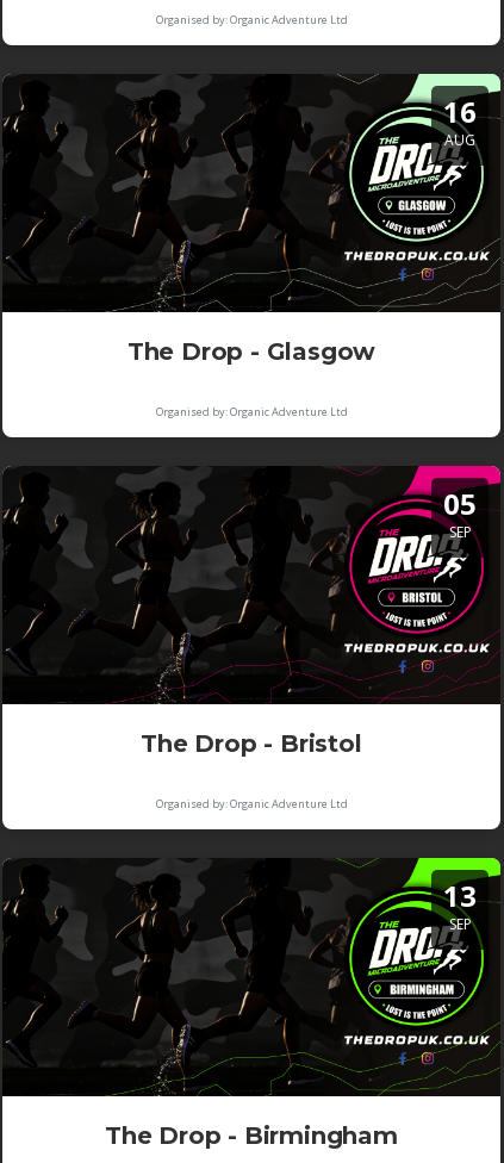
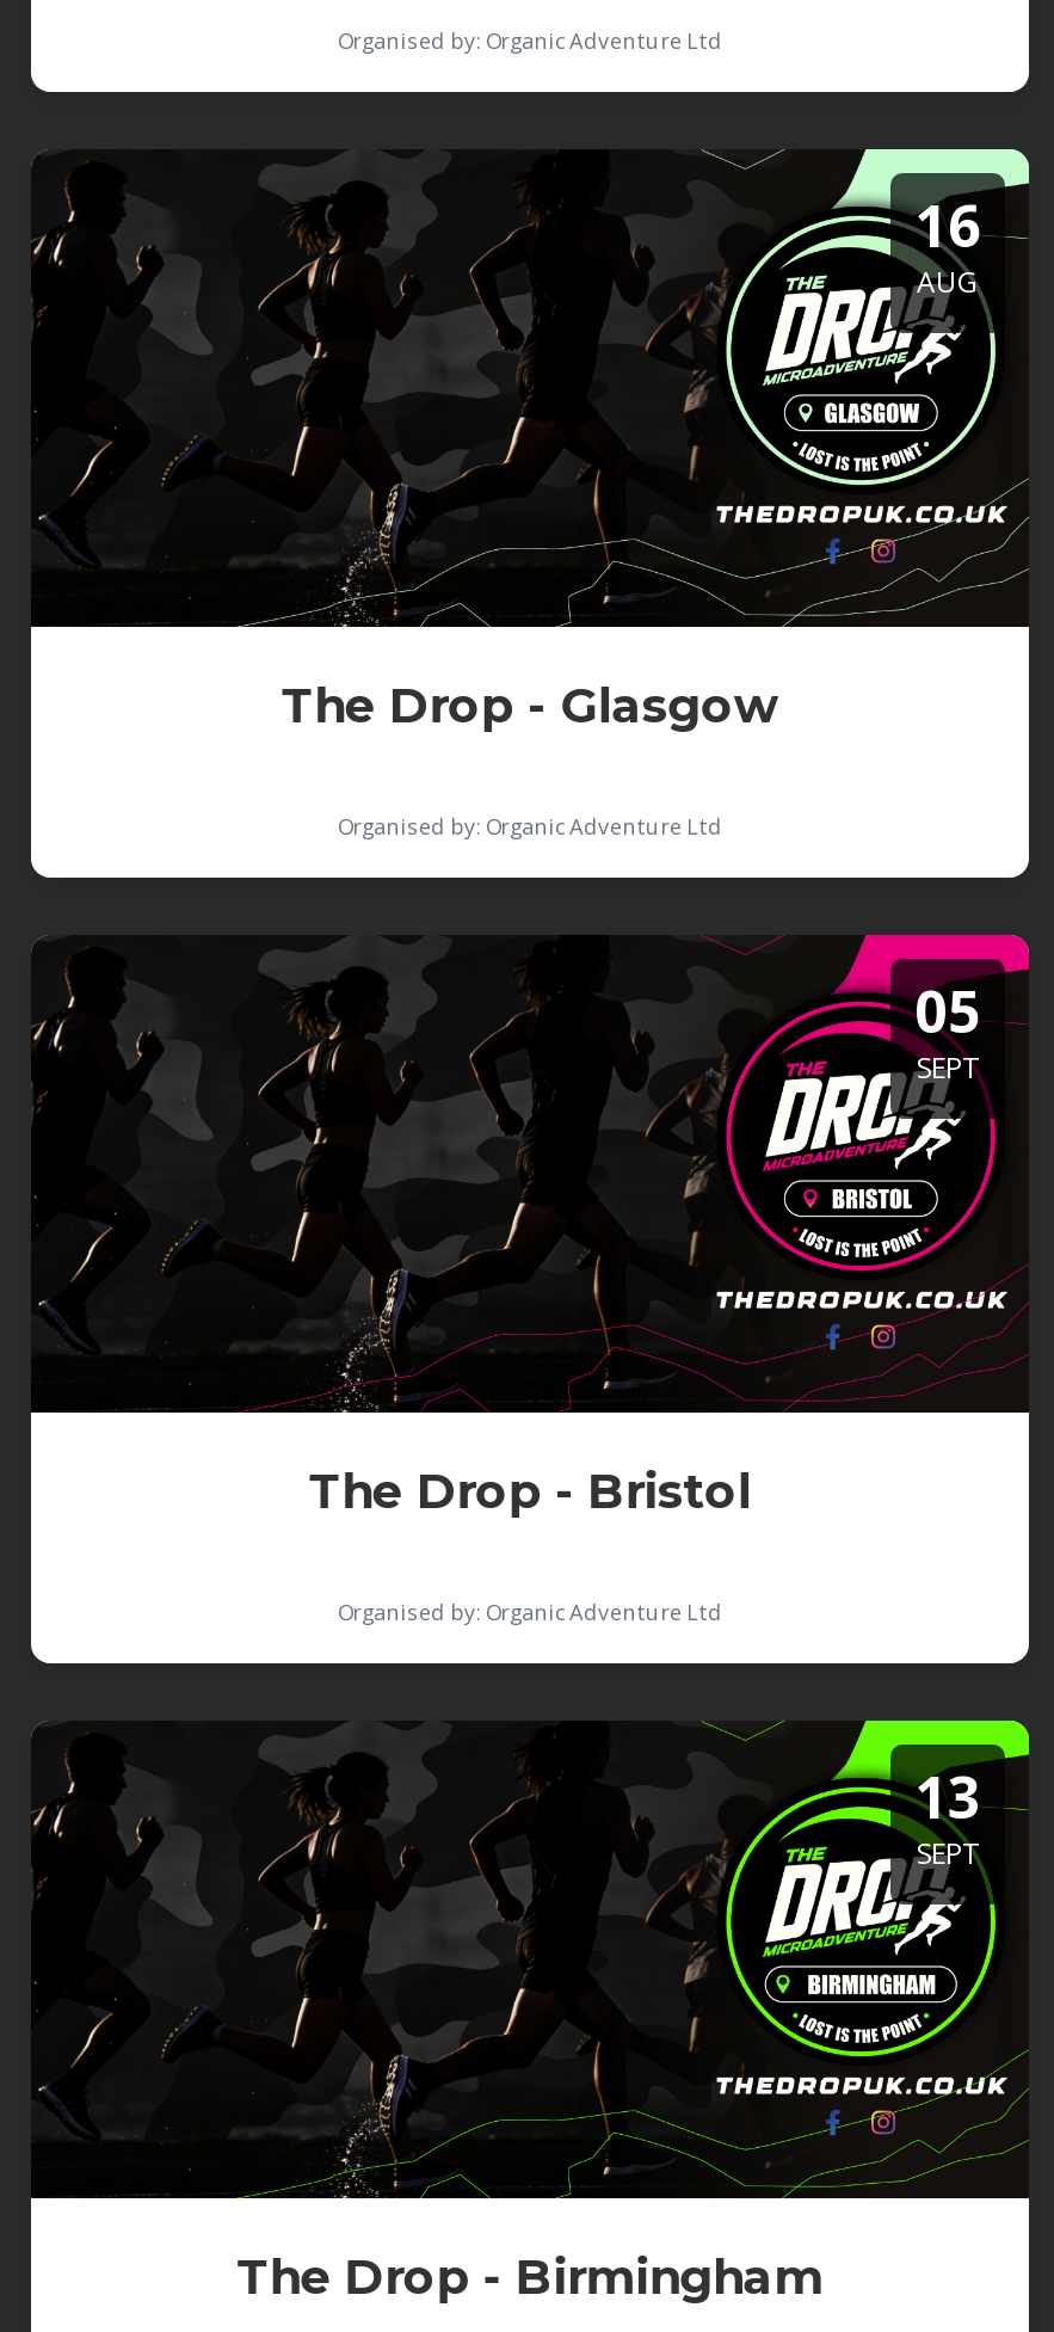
- SEP
+ SEPT

- SEP
+ SEPT
